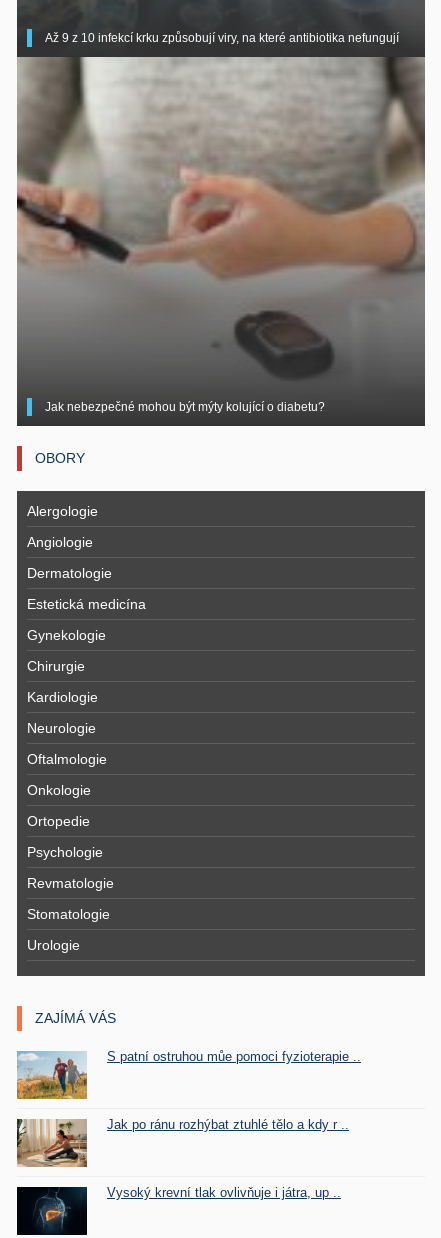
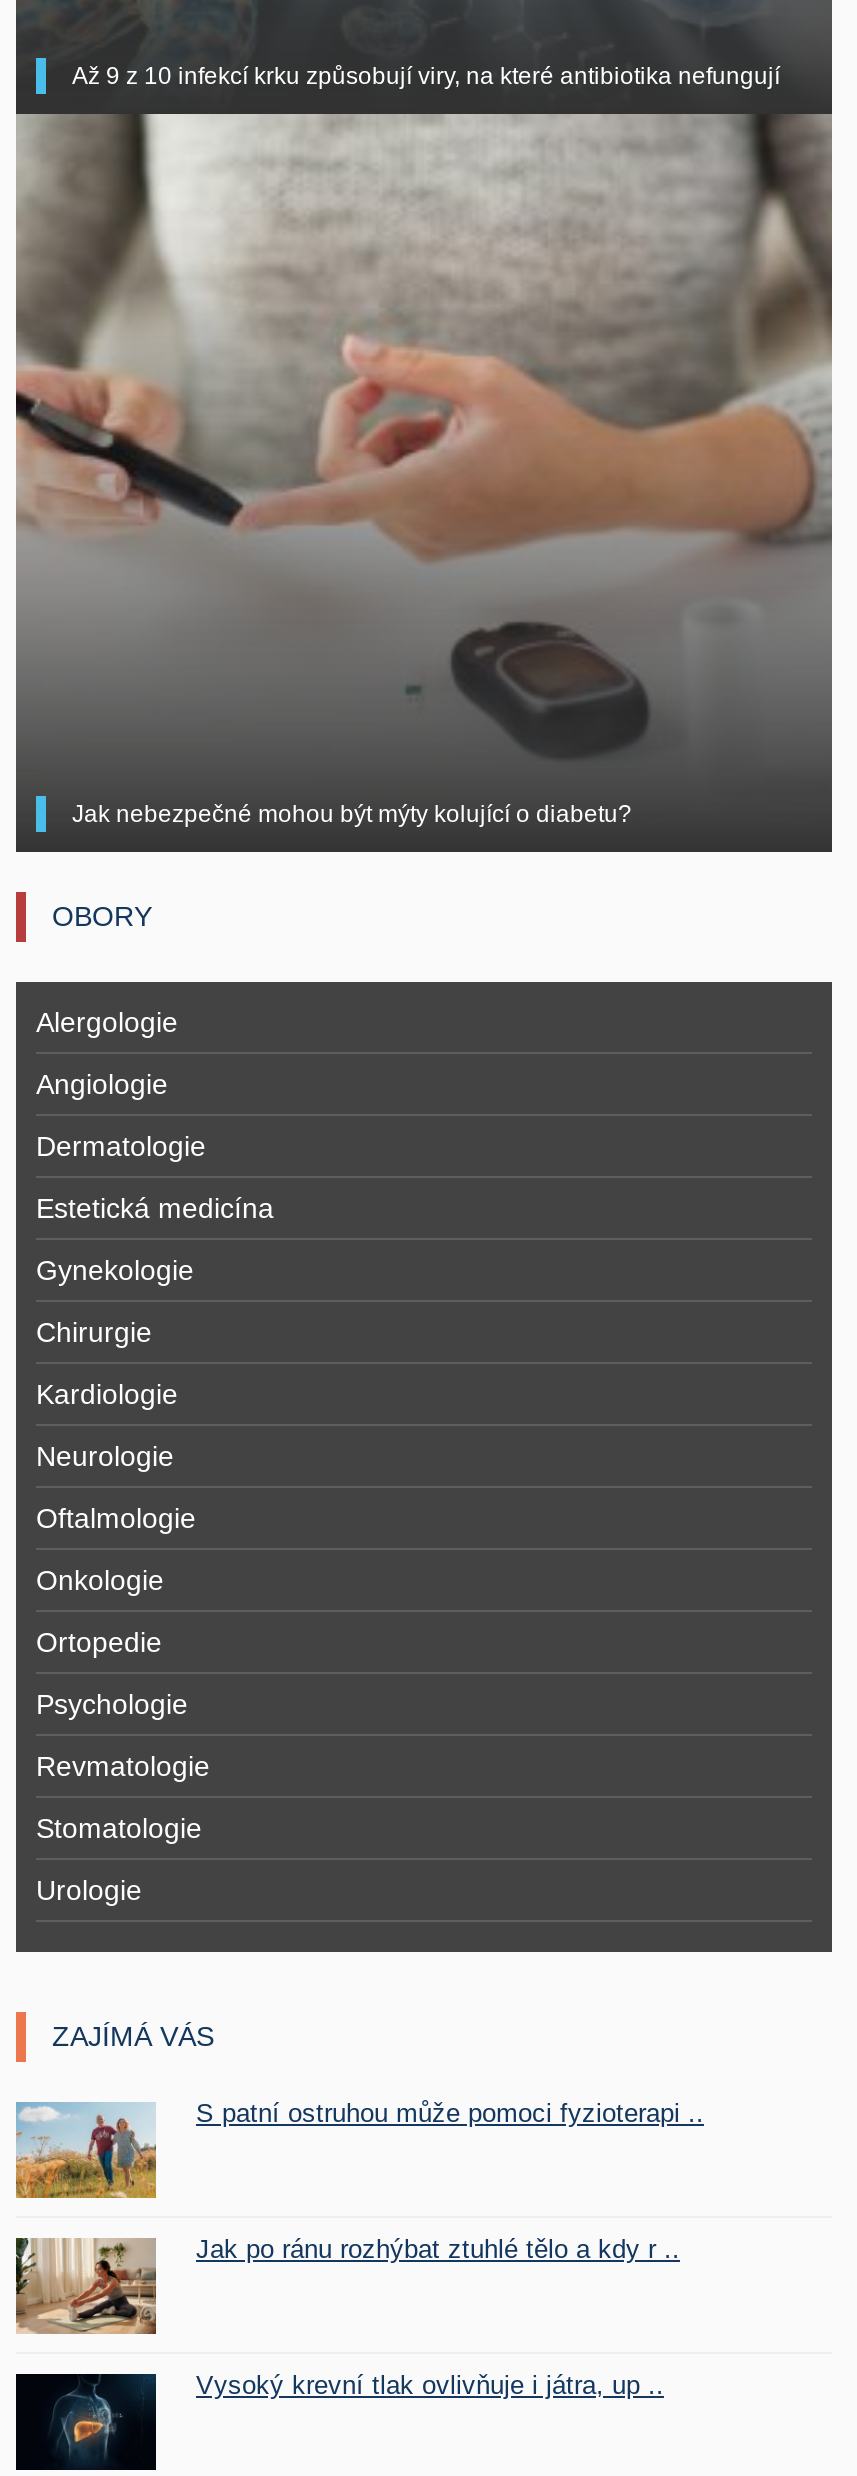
- S patní ostruhou můe pomoci fyzioterapie ..
+ S patní ostruhou může pomoci fyzioterapi ..
